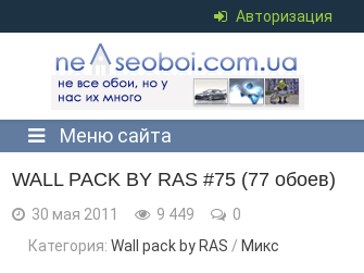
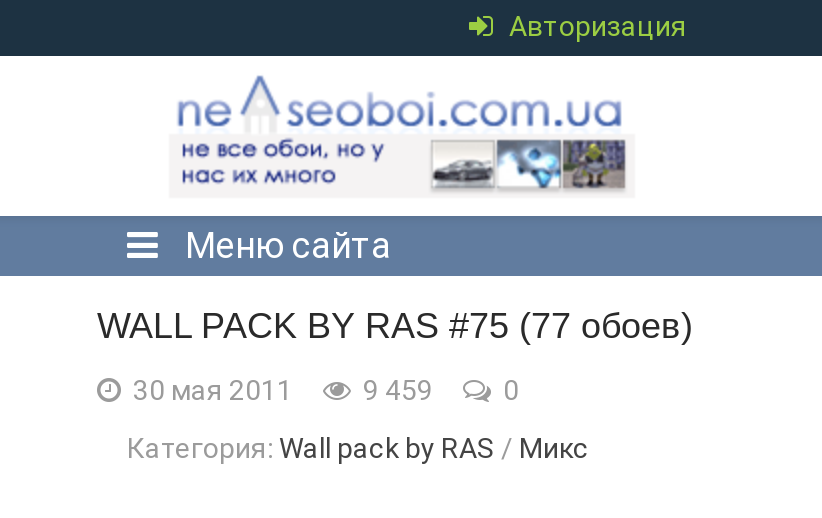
- 30 мая 2011 9 449 0
+ 30 мая 2011 9 459 0
